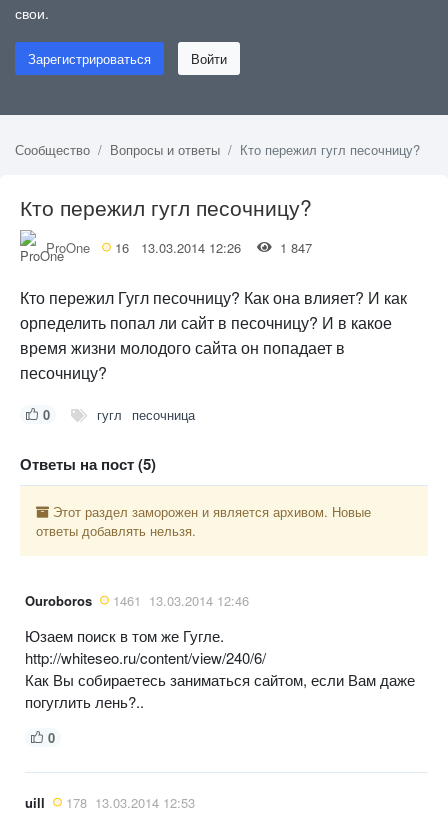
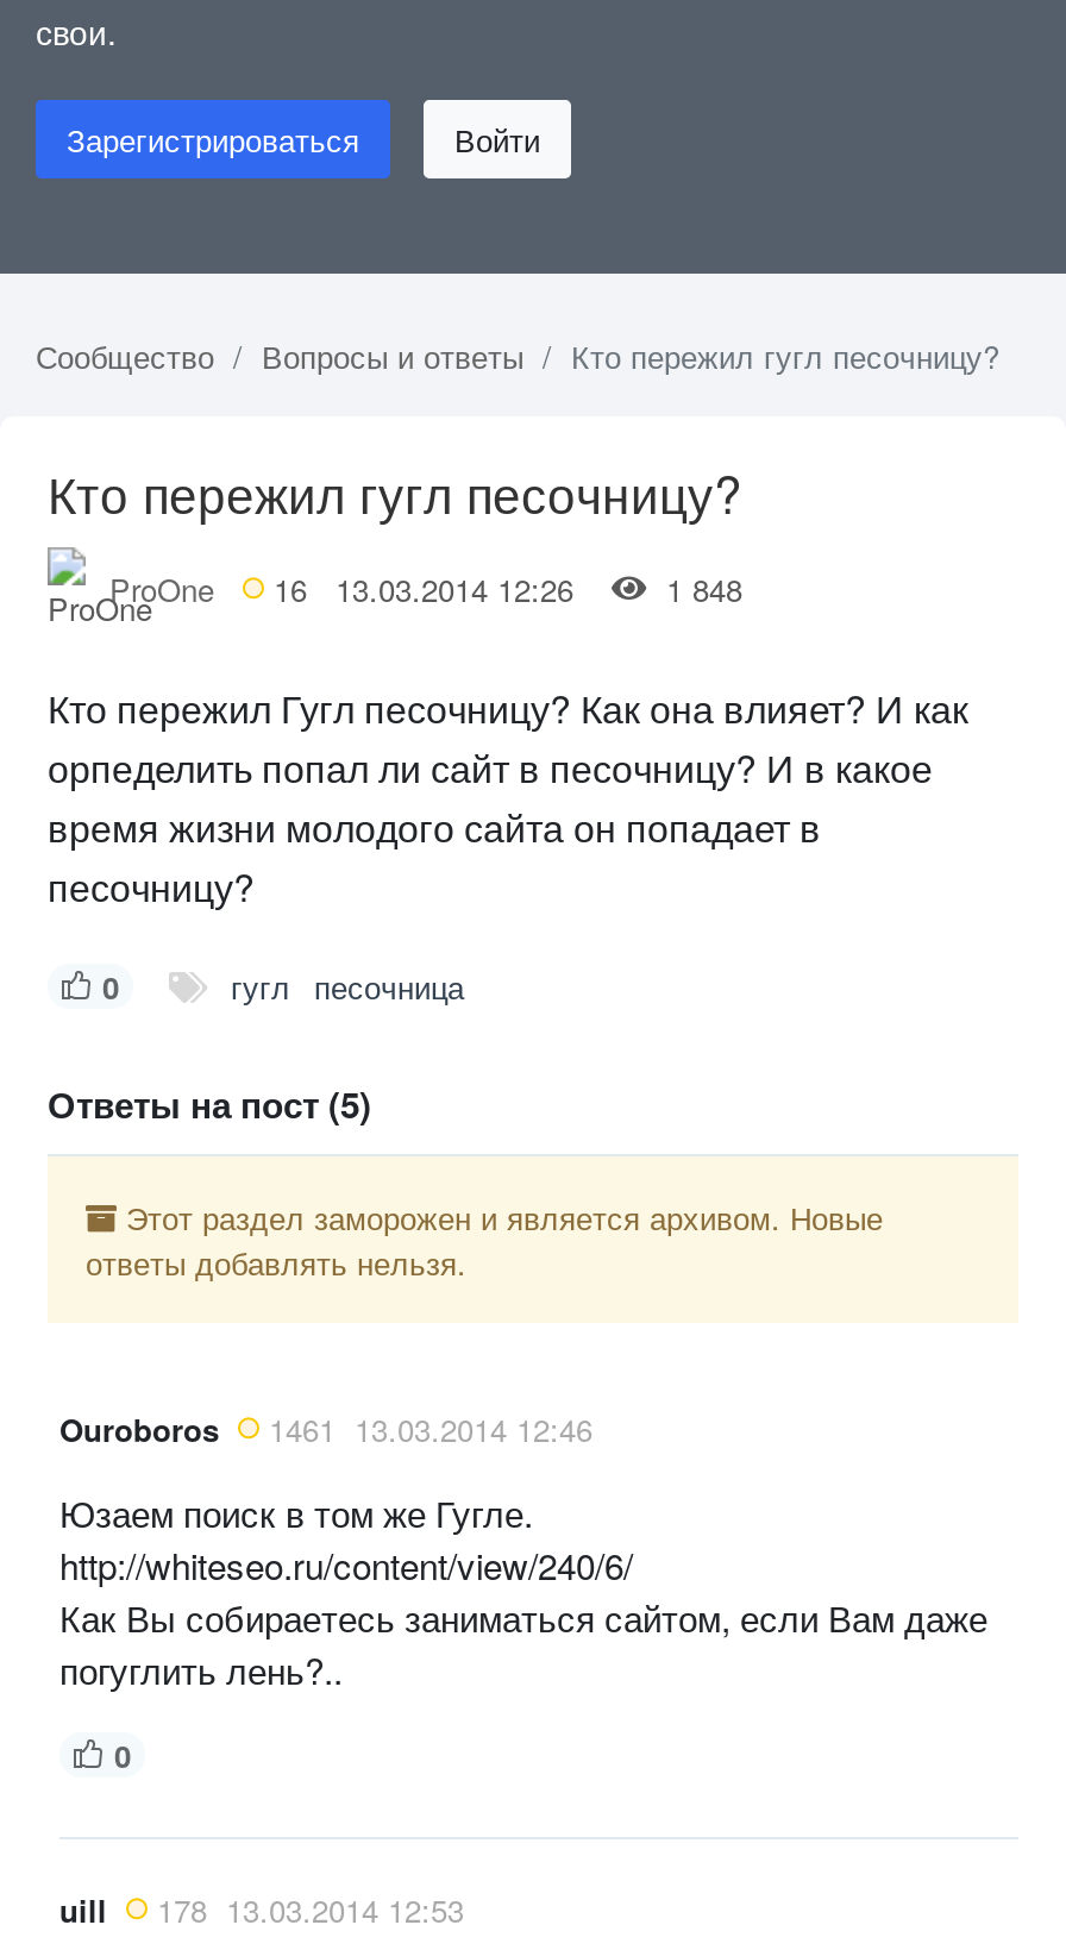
- ProOne 16 13.03.2014 12:26 1 847
+ ProOne 16 13.03.2014 12:26 1 848
